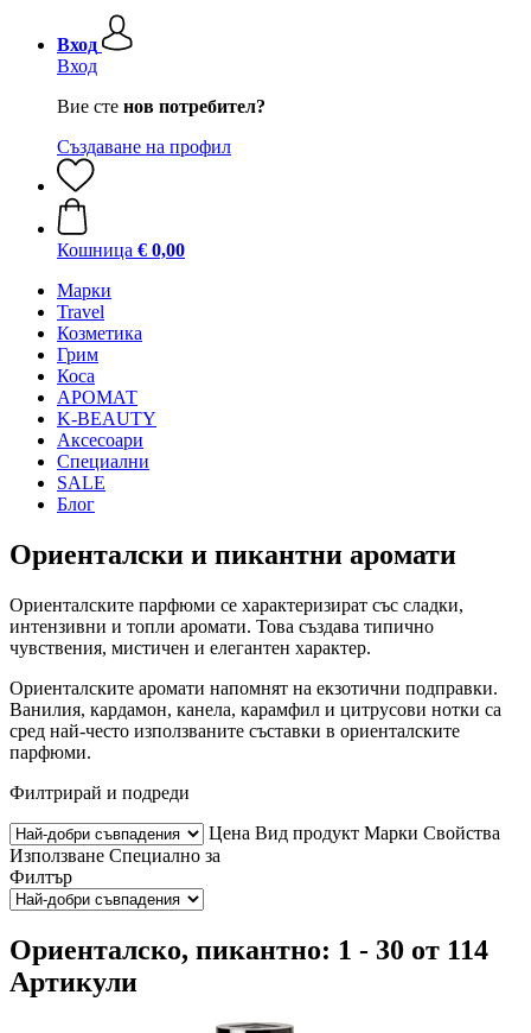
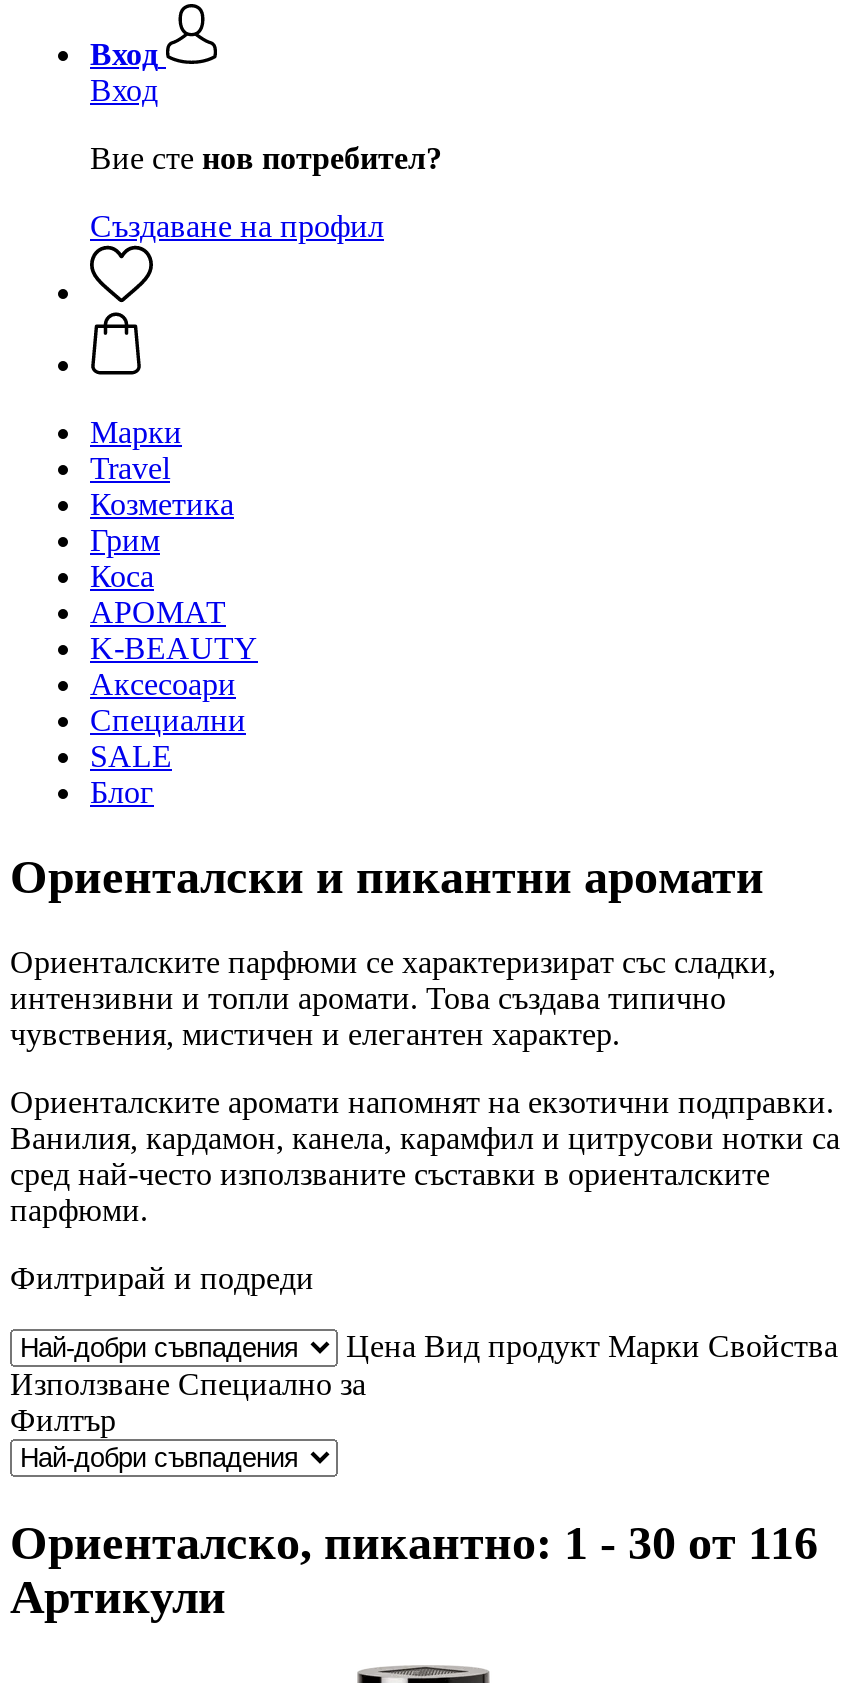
- Кошница € 0,00

- Ориенталско, пикантно: 1 - 30 от 114
+ Ориенталско, пикантно: 1 - 30 от 116
